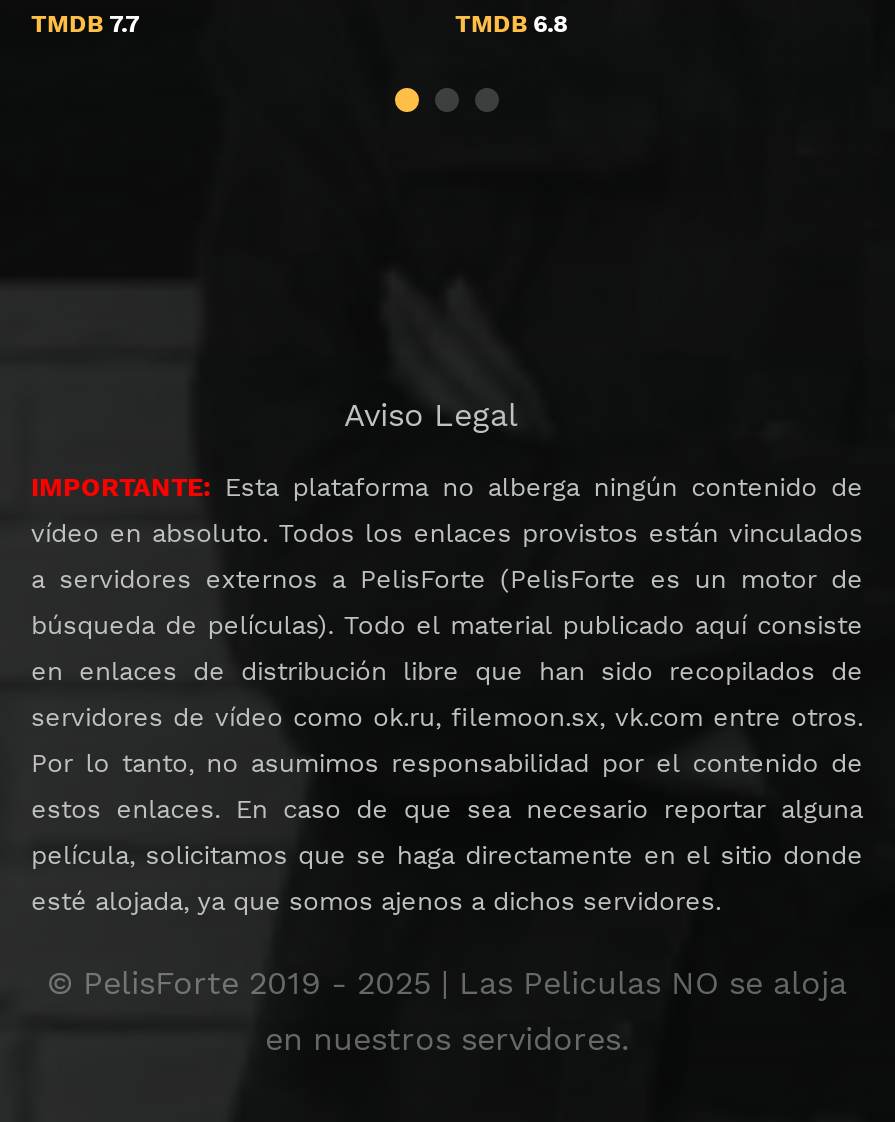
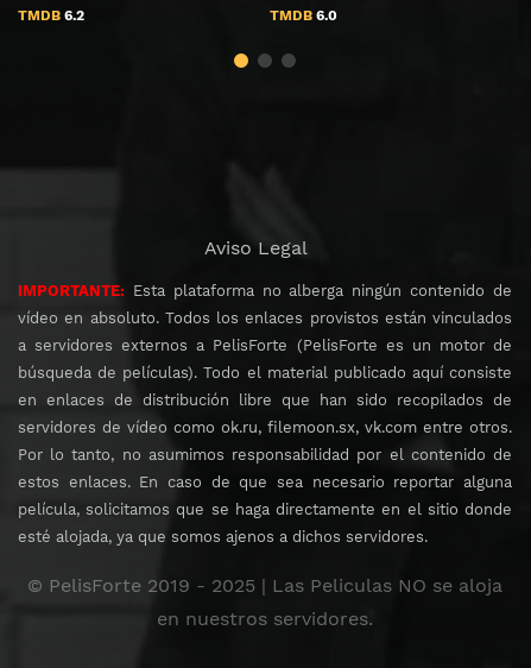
- TMDB 7.7
+ TMDB 6.2

- TMDB 6.8
+ TMDB 6.0
